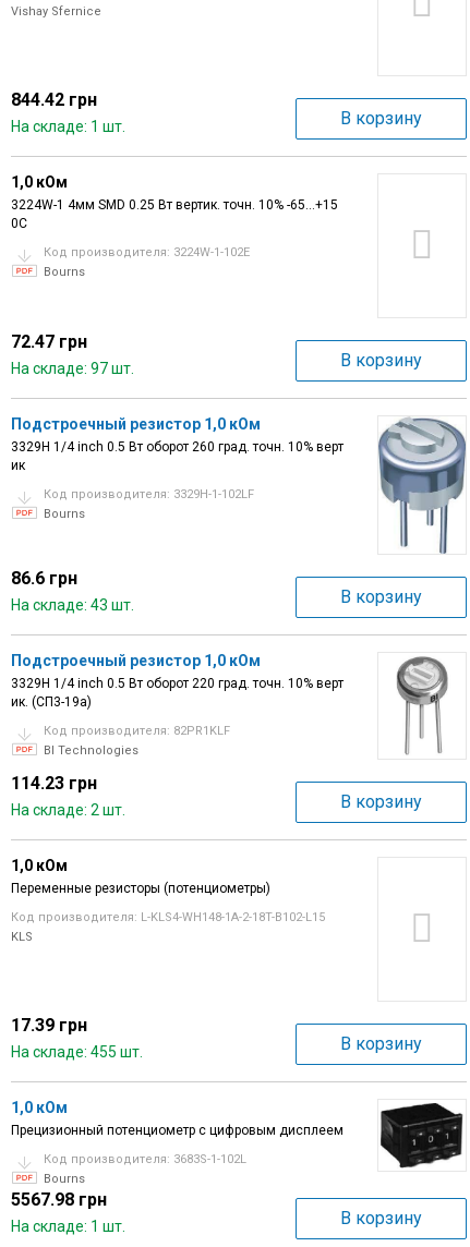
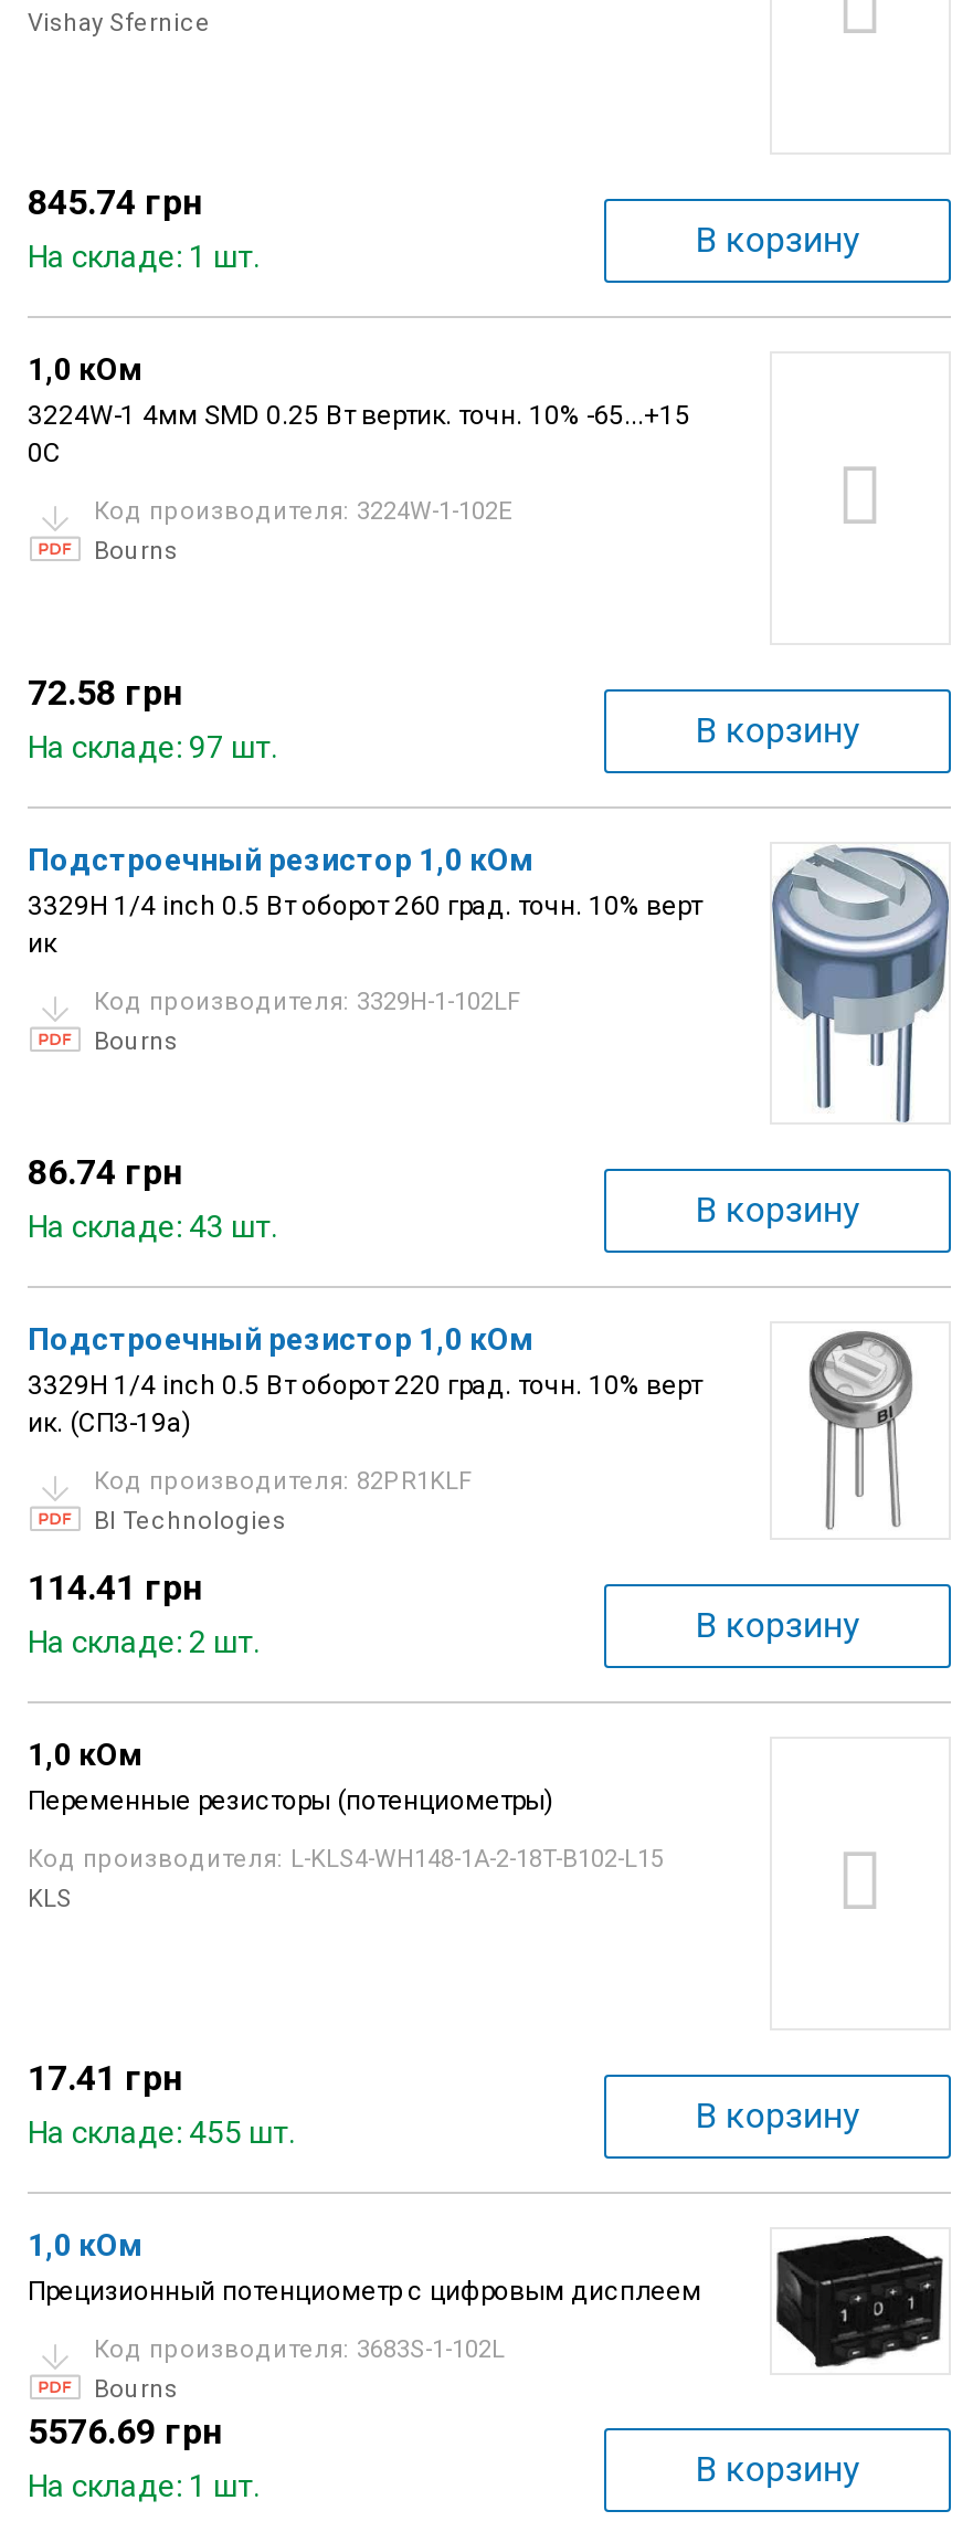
- 844.42 грн
+ 845.74 грн

- 72.47 грн
+ 72.58 грн

- 86.6 грн
+ 86.74 грн

- 114.23 грн
+ 114.41 грн

- 17.39 грн
+ 17.41 грн

- 5567.98 грн
+ 5576.69 грн
